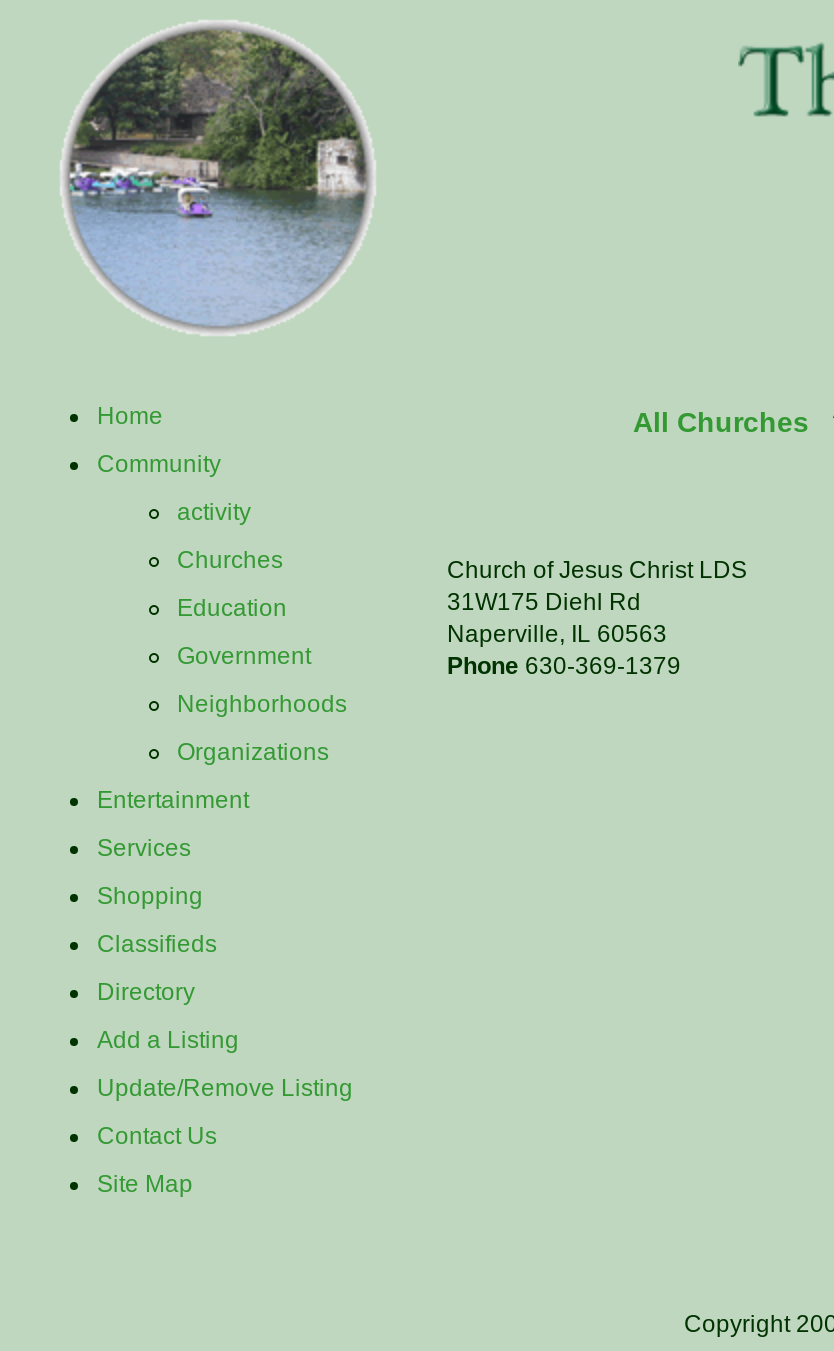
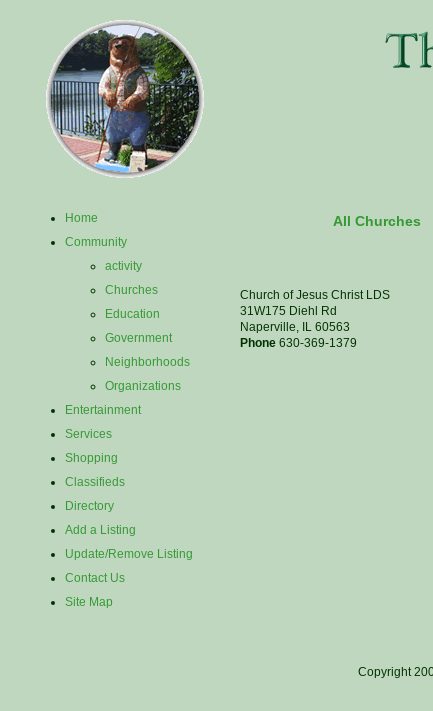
- [image]
+ [image]
